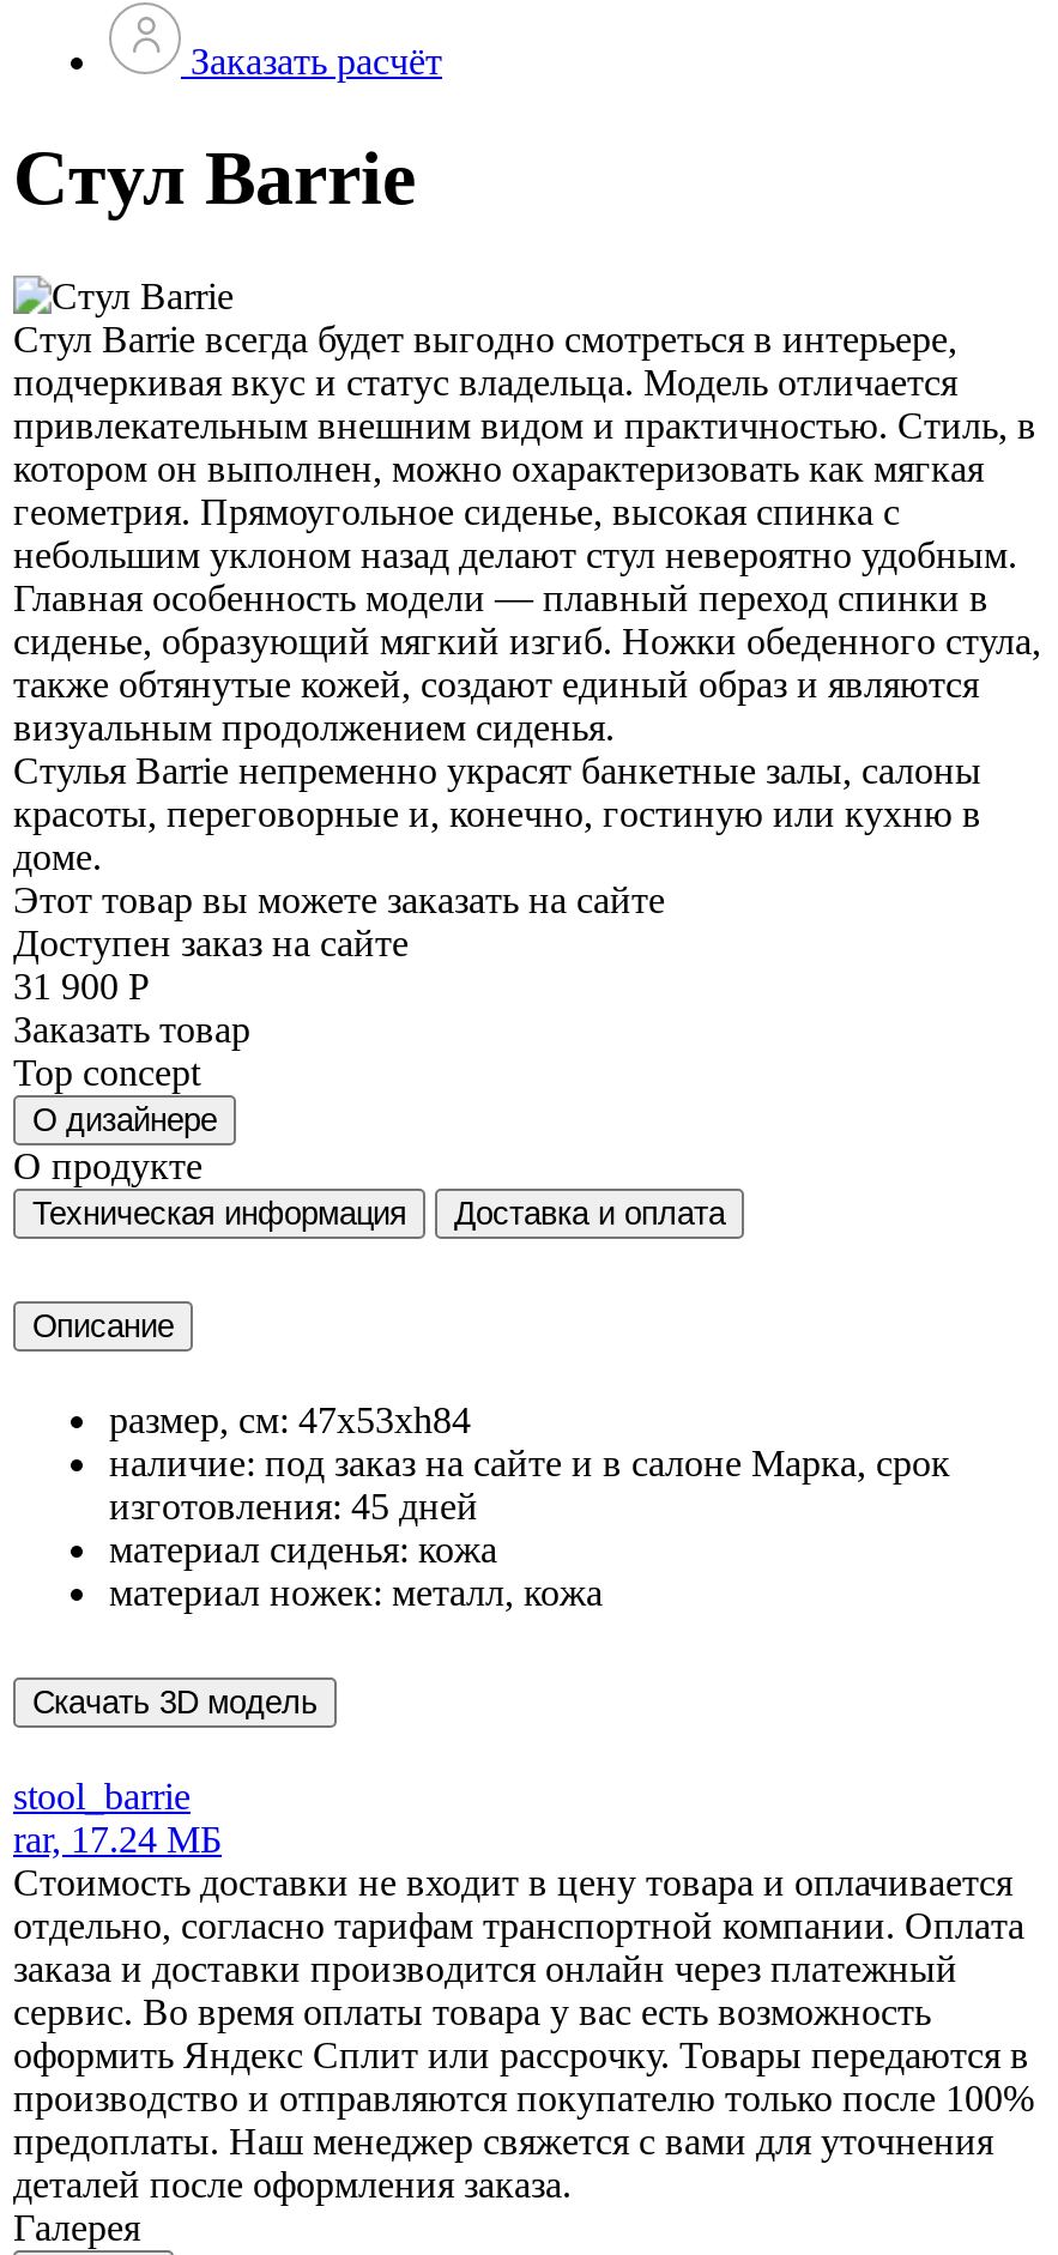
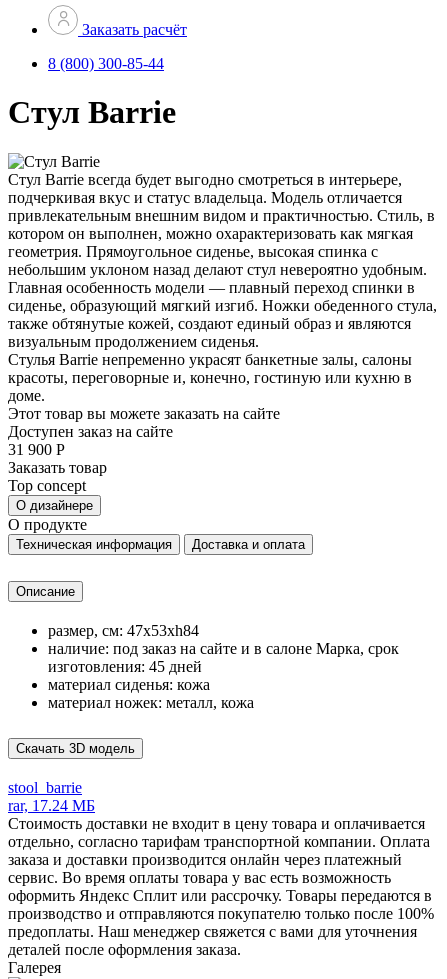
+ 8 (800) 300-85-44
